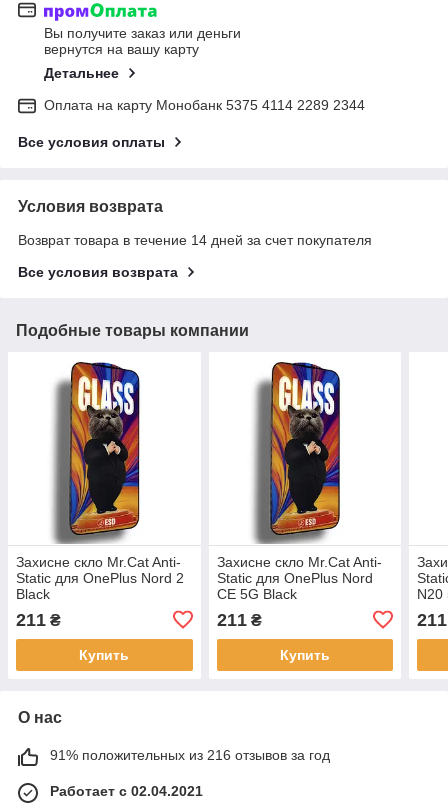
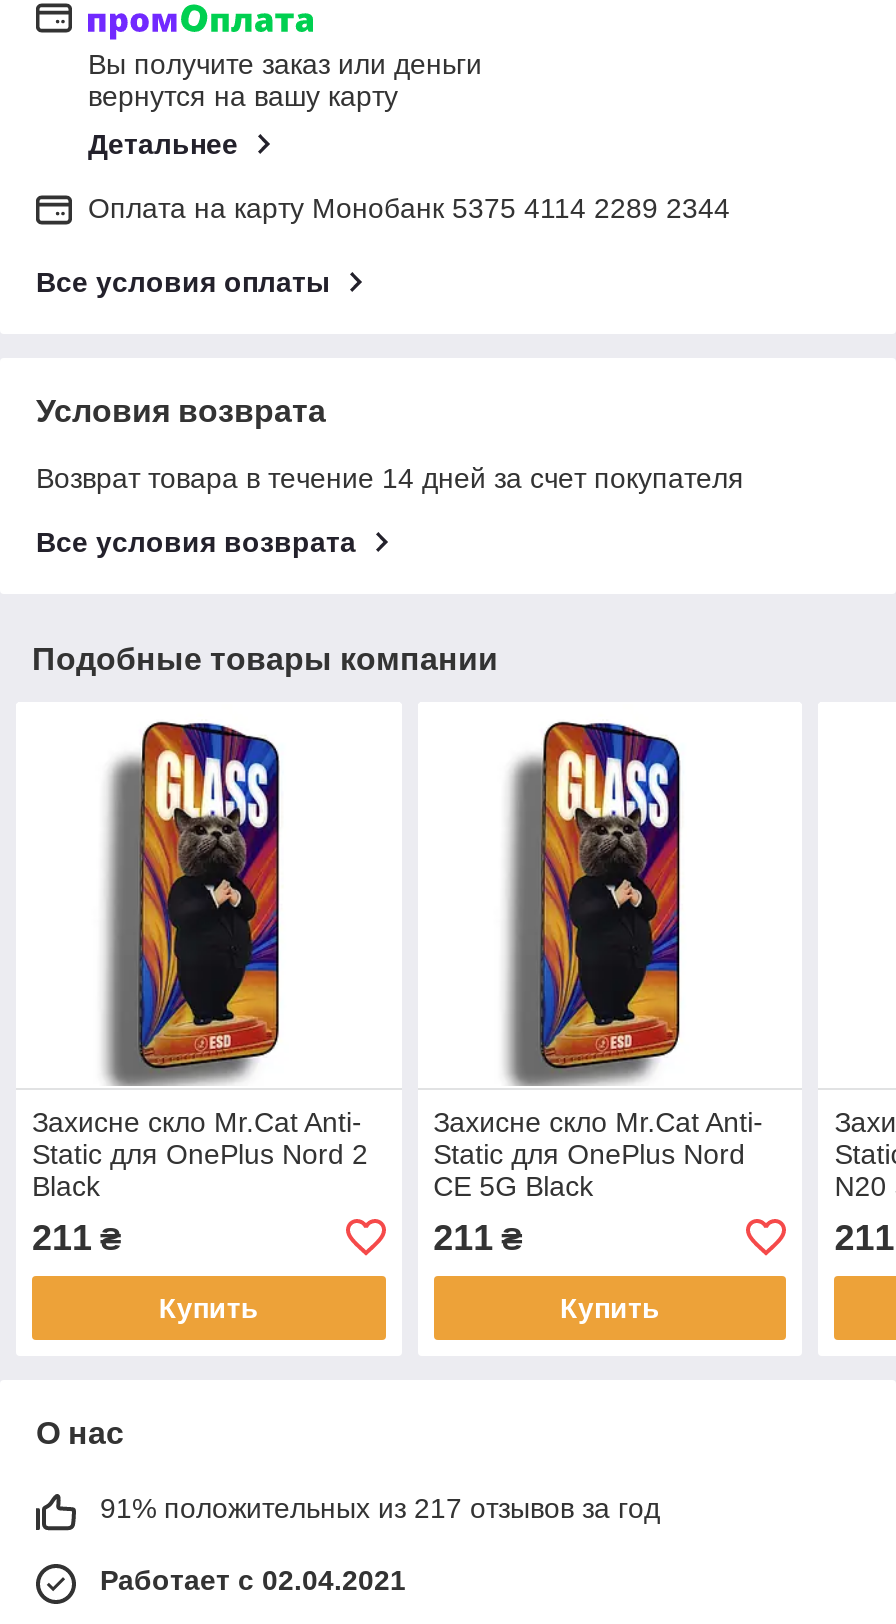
- 91% положительных из 216 отзывов за год
+ 91% положительных из 217 отзывов за год
